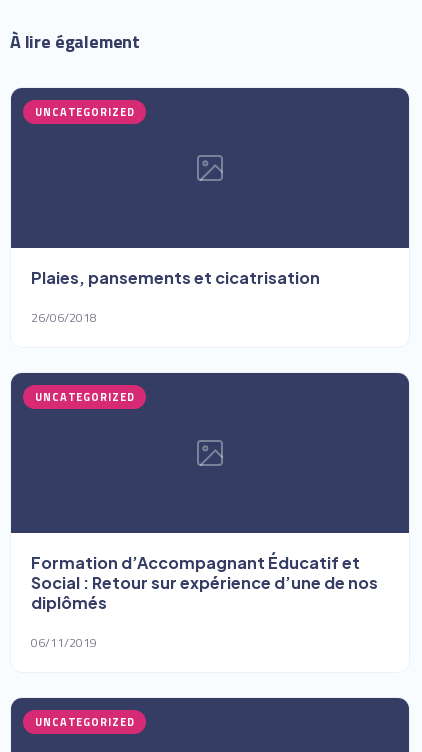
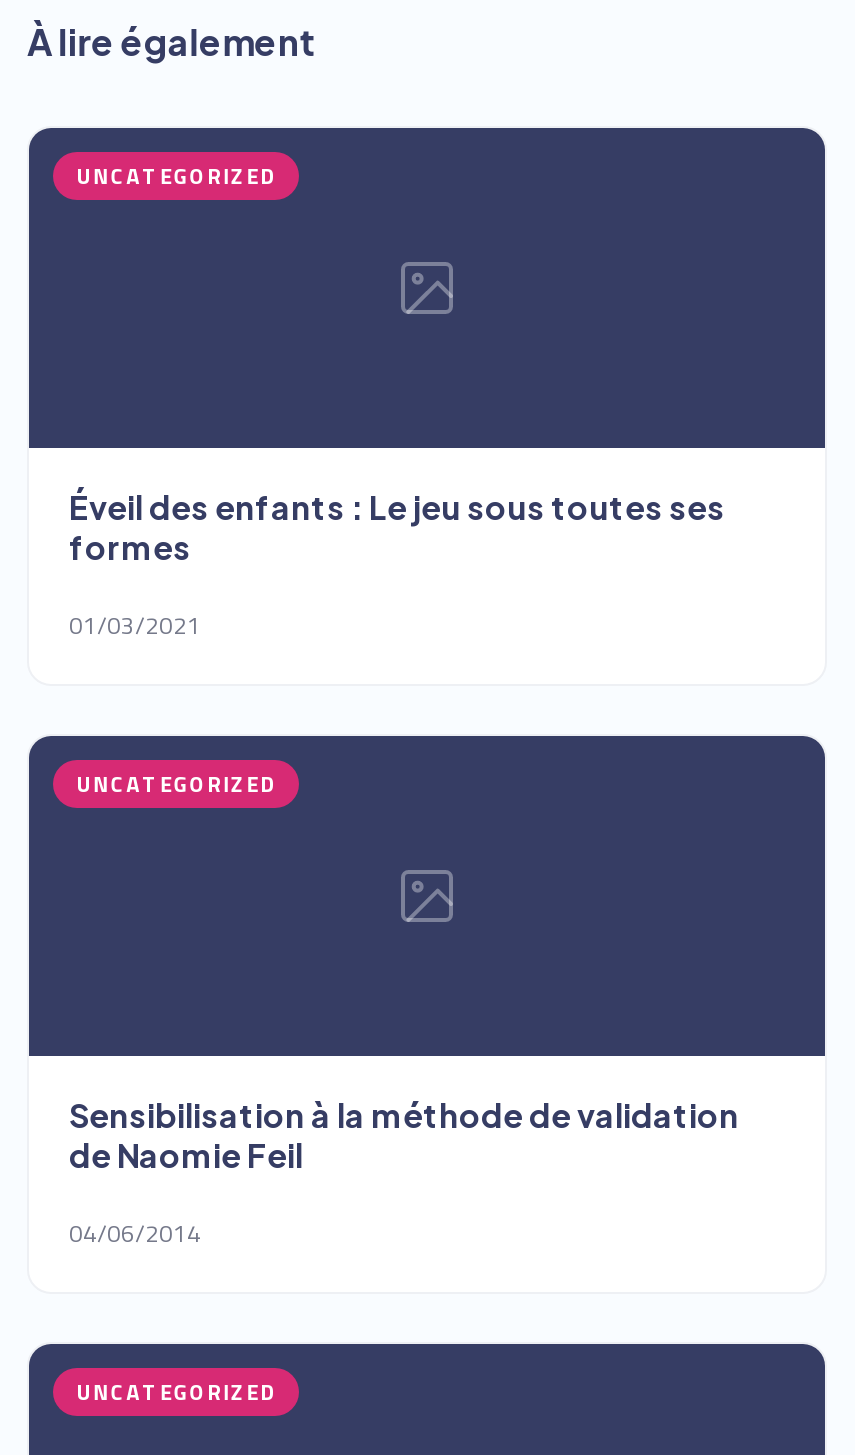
- Plaies, pansements et cicatrisation
+ Éveil des enfants : Le jeu sous toutes ses
+ formes

- 26/06/2018
+ 01/03/2021

- Formation d’Accompagnant Éducatif et
- Social : Retour sur expérience d’une de nos
- diplômés
+ Sensibilisation à la méthode de validation
+ de Naomie Feil

- 06/11/2019
+ 04/06/2014
